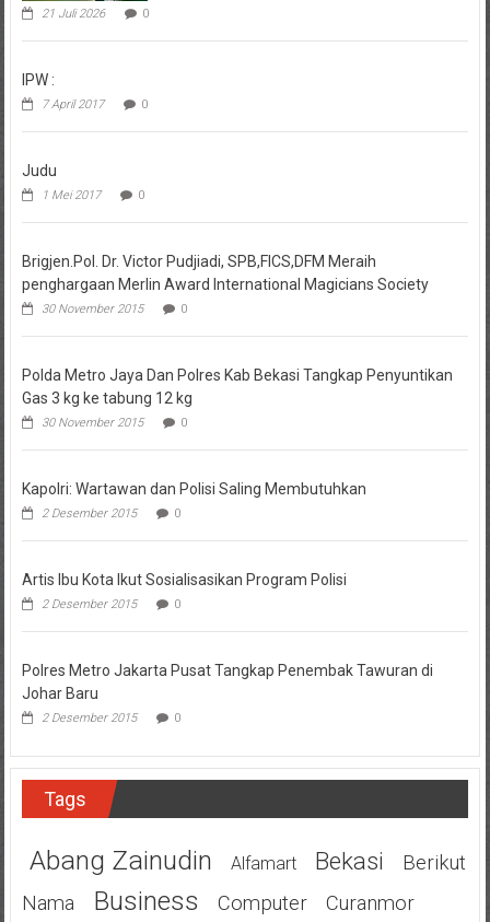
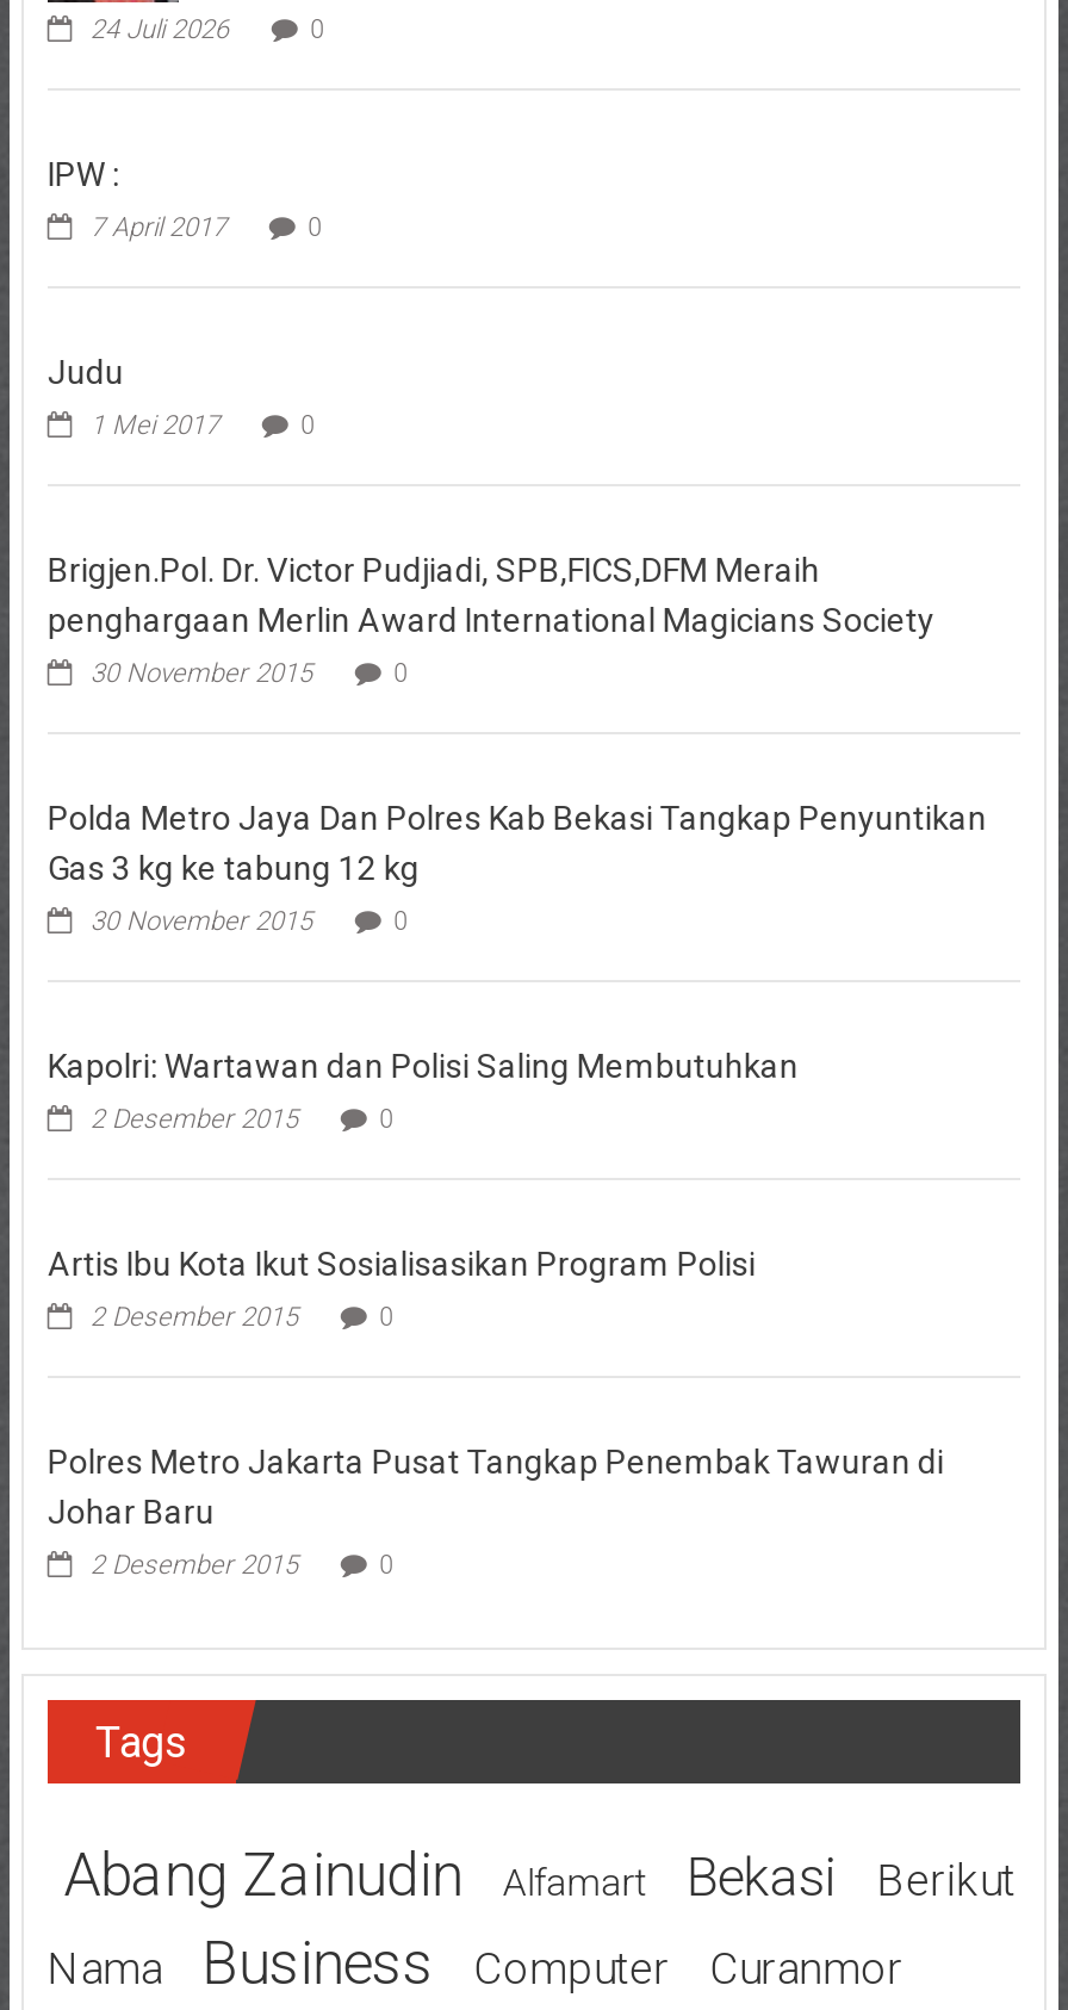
- 21 Juli 2026
+ 24 Juli 2026
